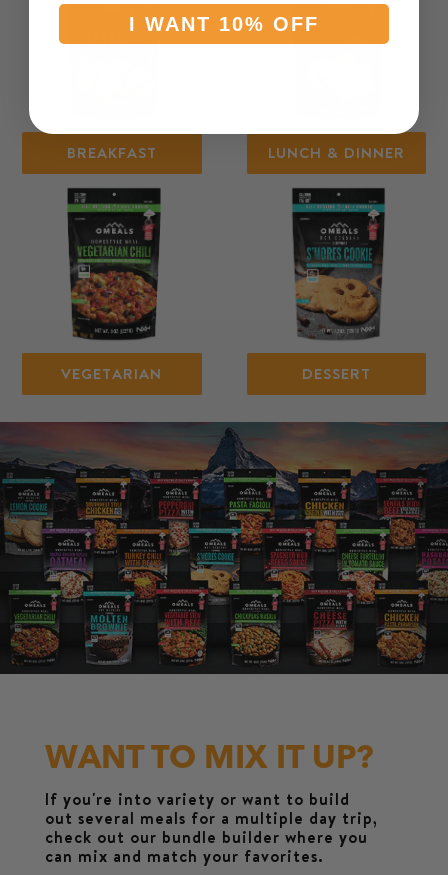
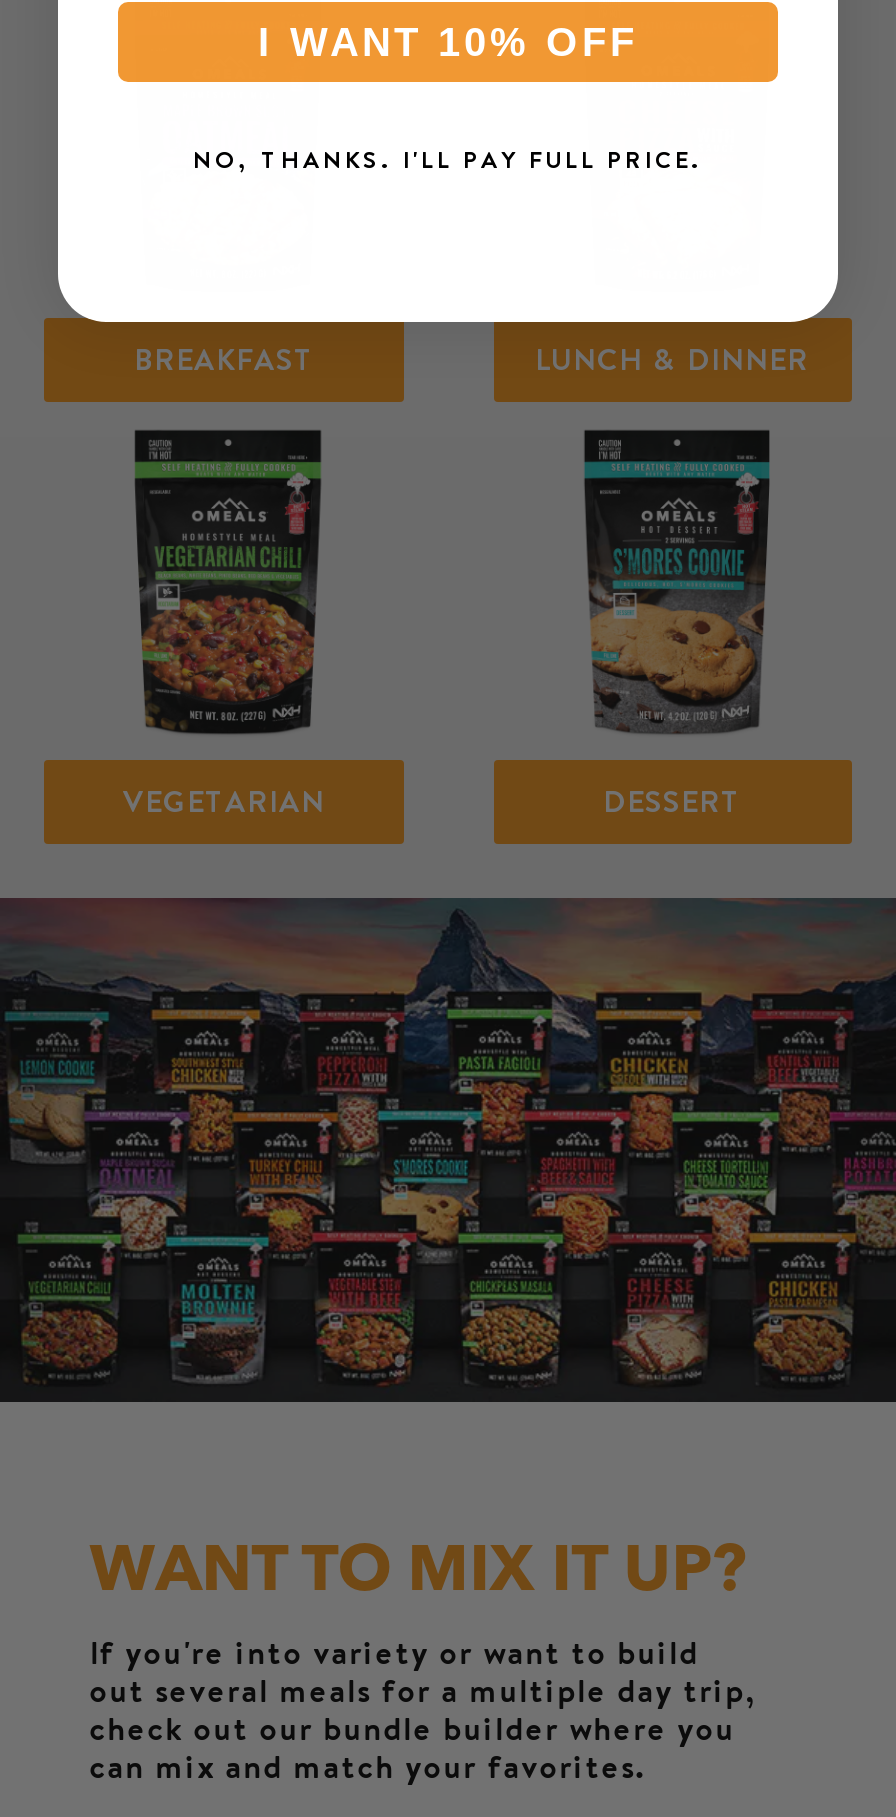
+ NO, THANKS. I'LL PAY FULL PRICE.
